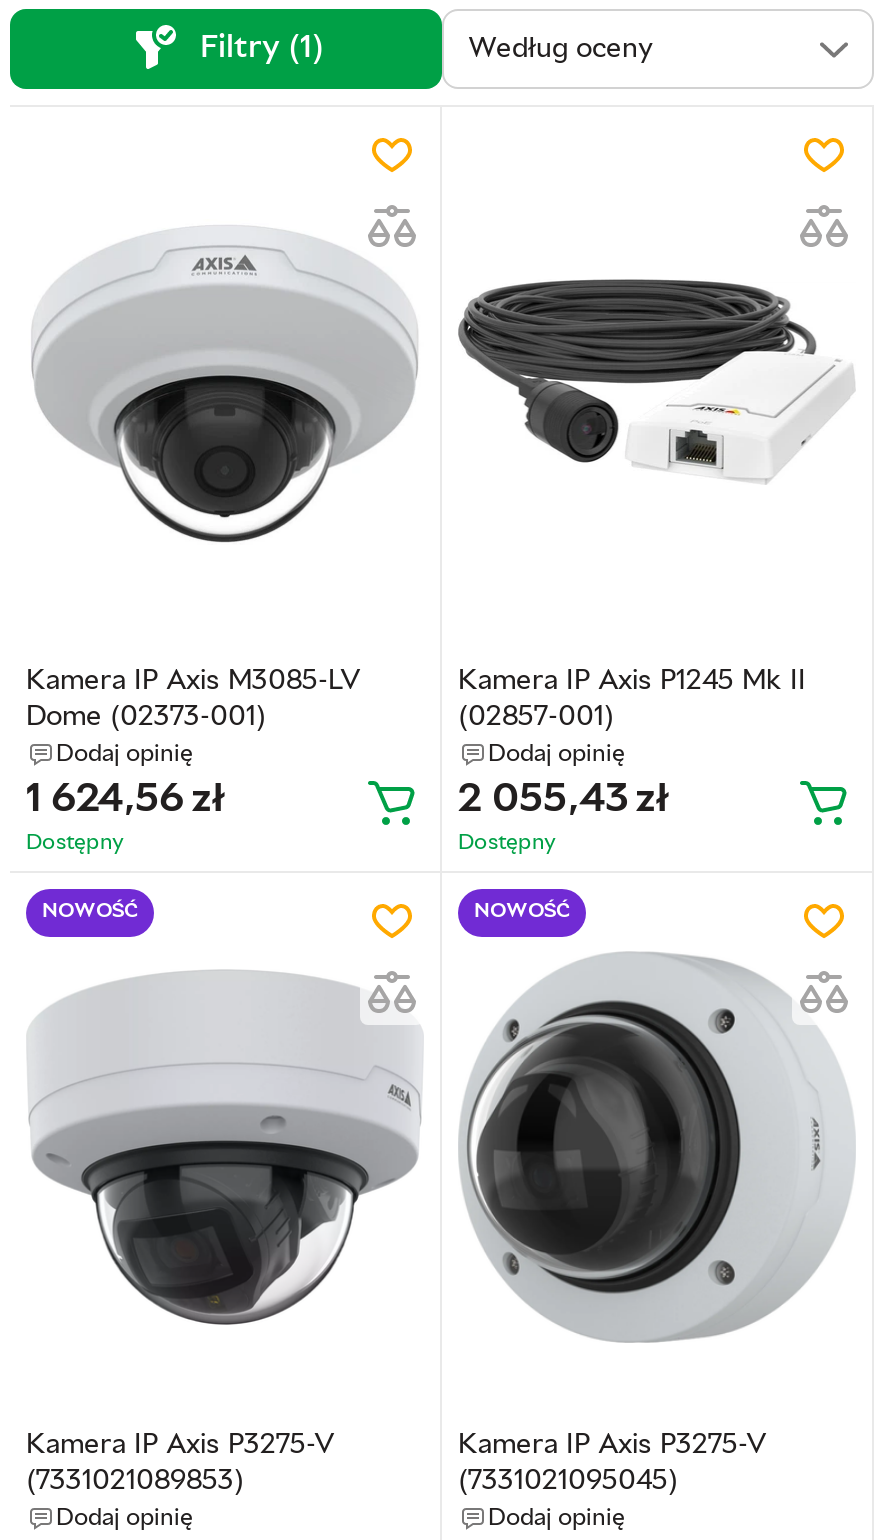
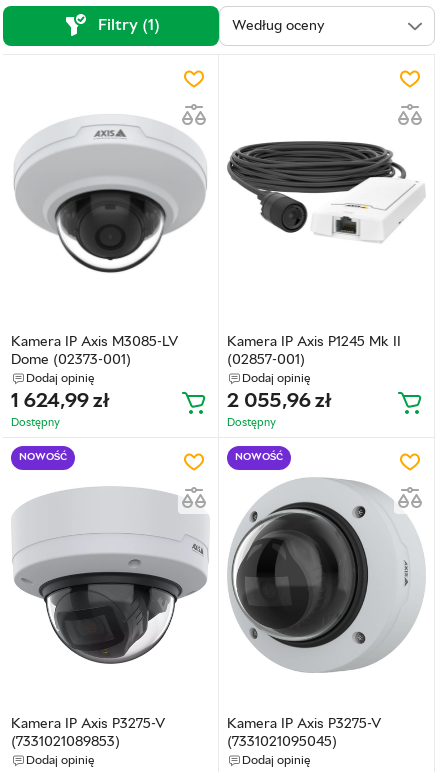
- 1 624,56 zł
+ 1 624,99 zł

- 2 055,43 zł
+ 2 055,96 zł
